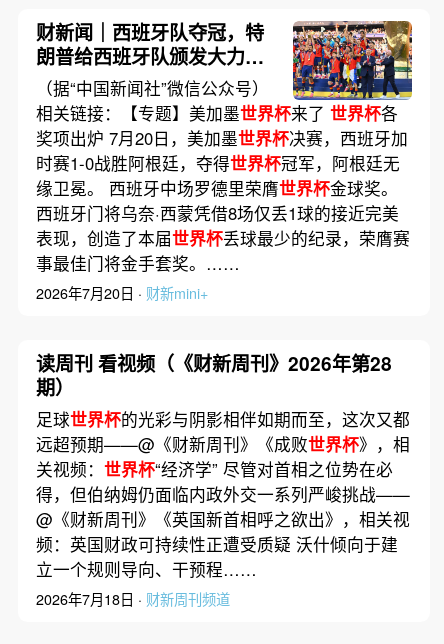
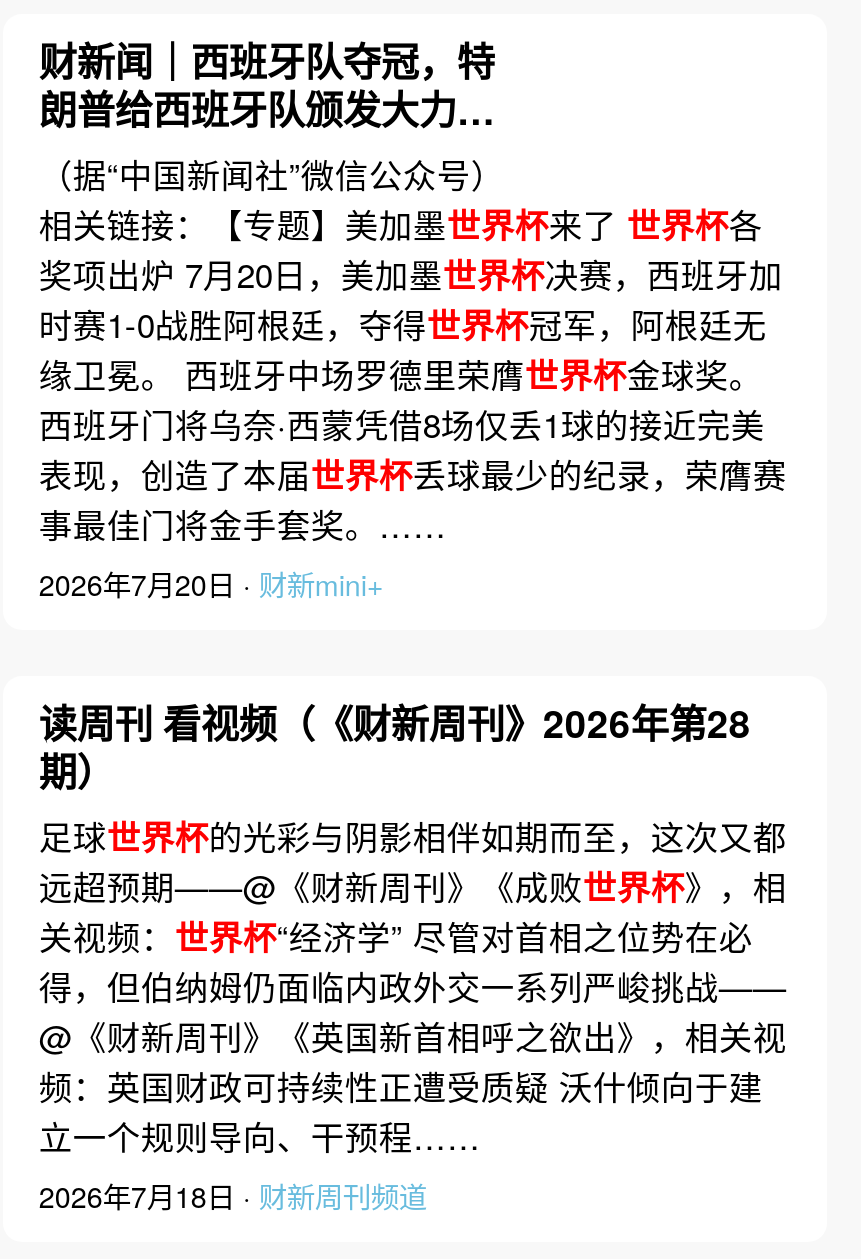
- [image]
